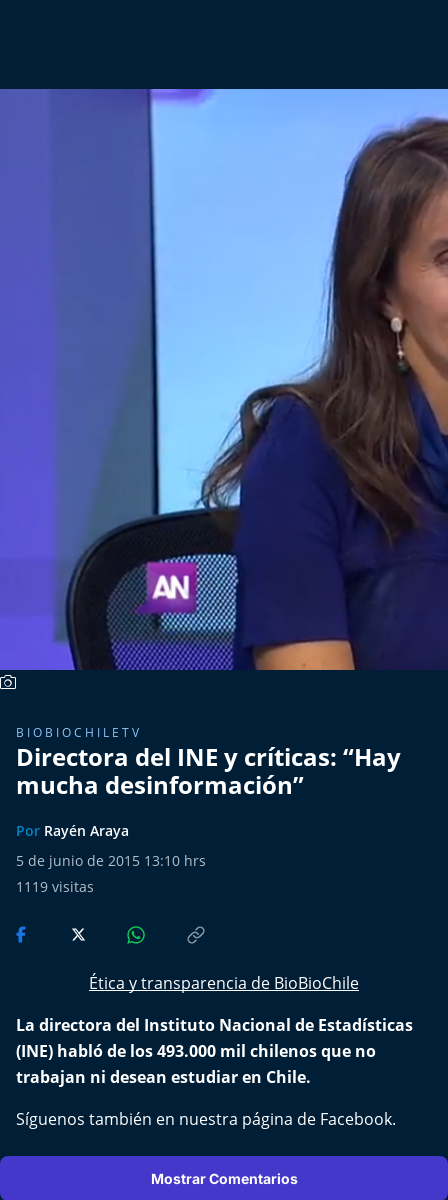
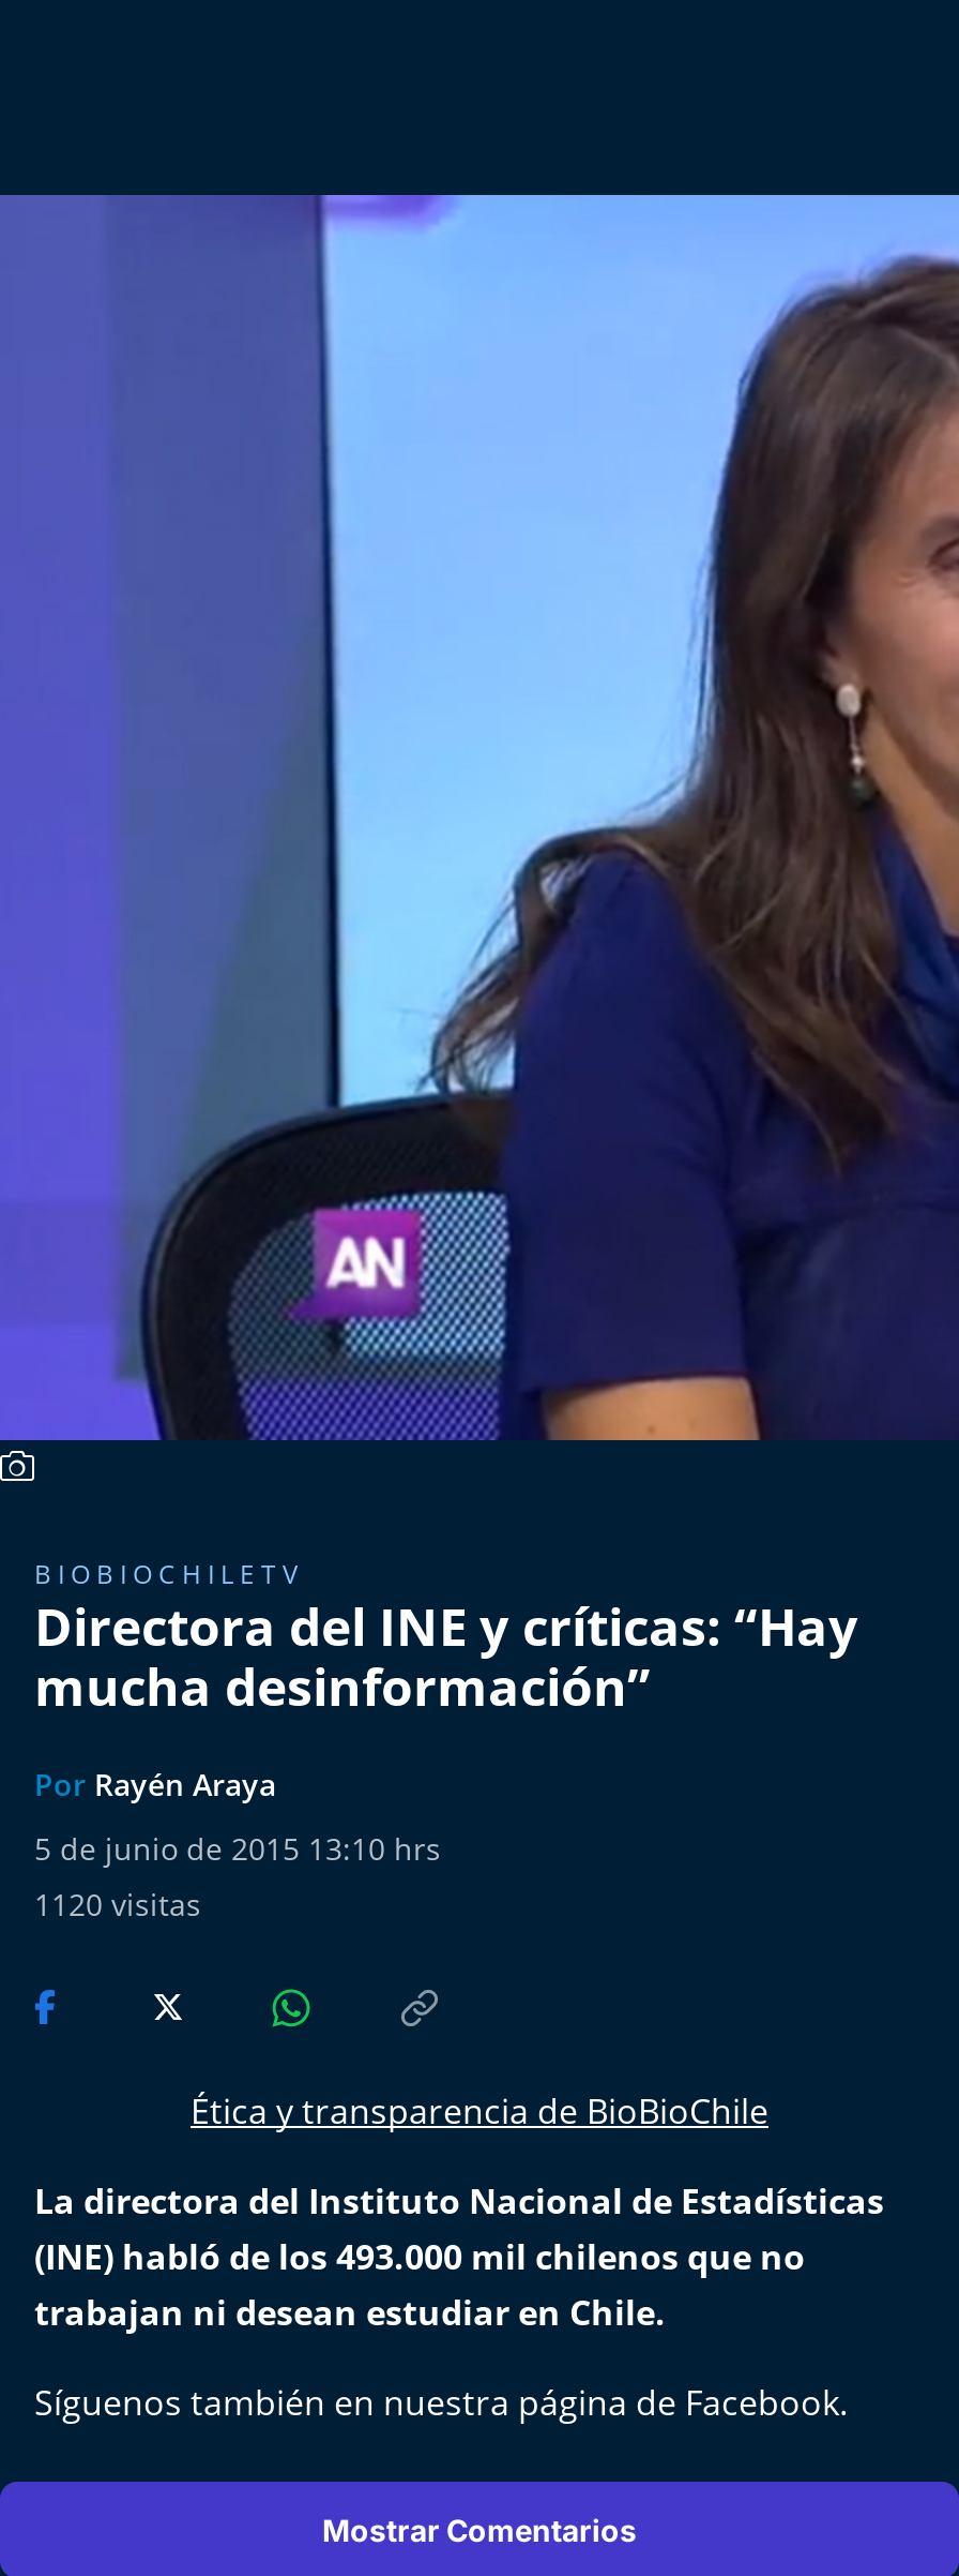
- 1119 visitas
+ 1120 visitas
